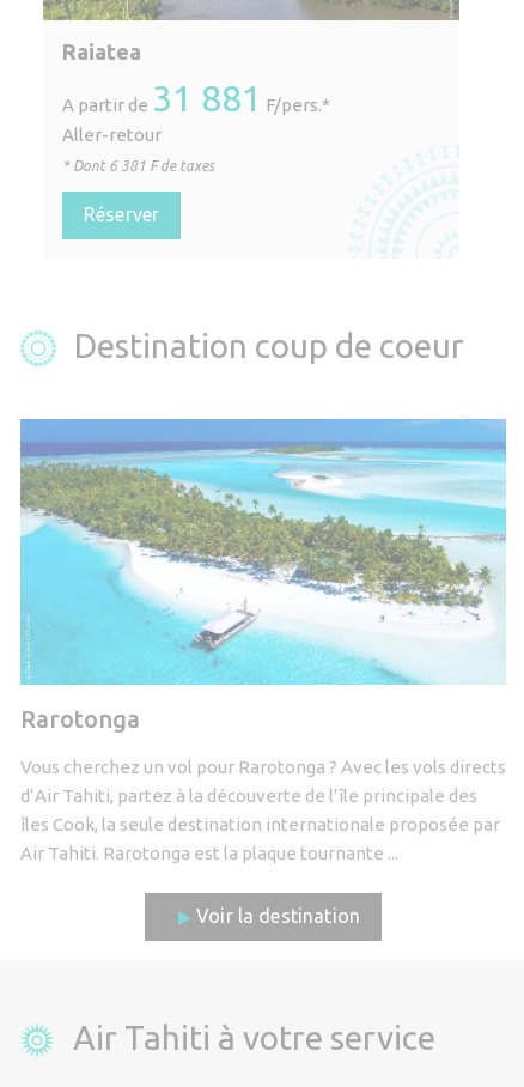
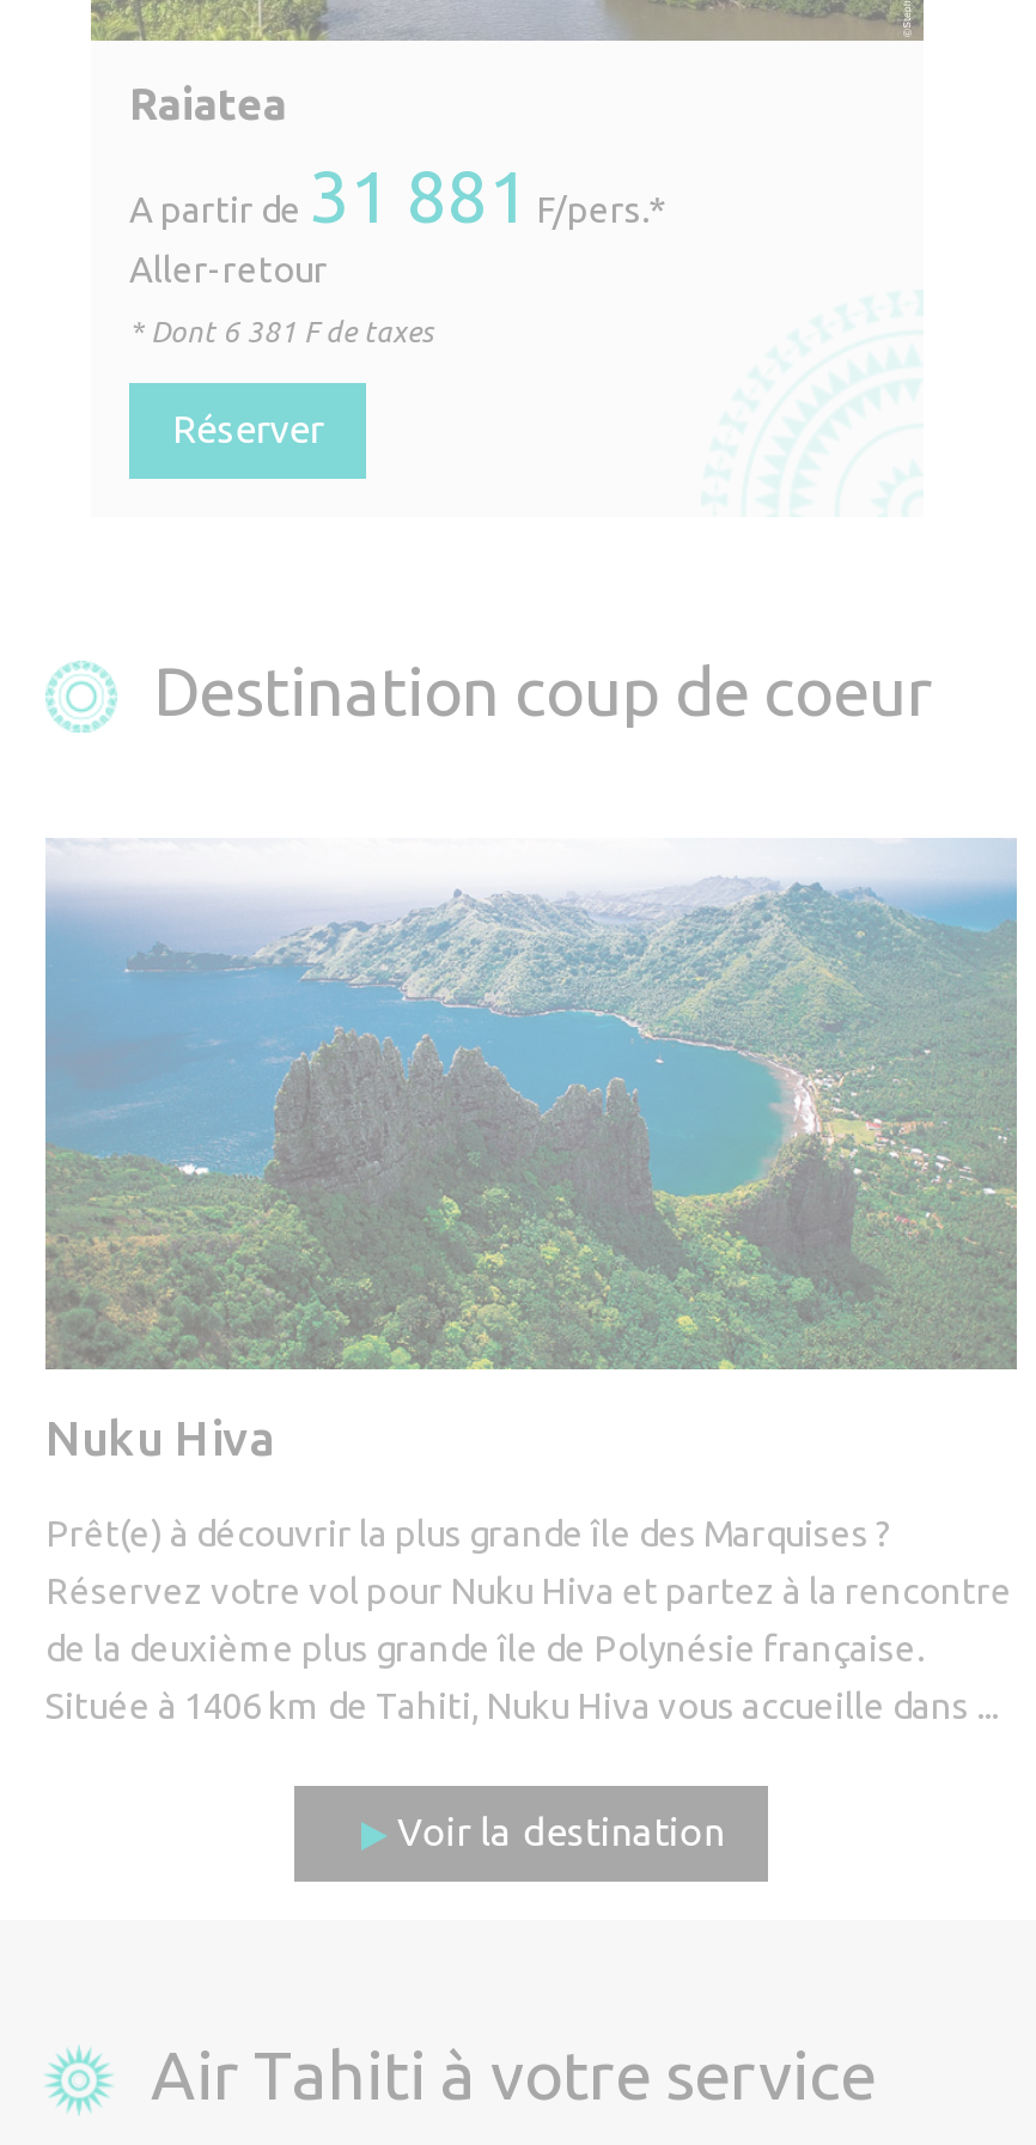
- [image]
- Rarotonga
+ [image]
+ Nuku Hiva

- Vous cherchez un vol pour Rarotonga ? Avec les vols directs
- d’Air Tahiti, partez à la découverte de l’île principale des
- îles Cook, la seule destination internationale proposée par
- Air Tahiti. Rarotonga est la plaque tournante ...
+ Prêt(e) à découvrir la plus grande île des Marquises ?
+ Réservez votre vol pour Nuku Hiva et partez à la rencontre
+ de la deuxième plus grande île de Polynésie française.
+ Située à 1406 km de Tahiti, Nuku Hiva vous accueille dans ...
